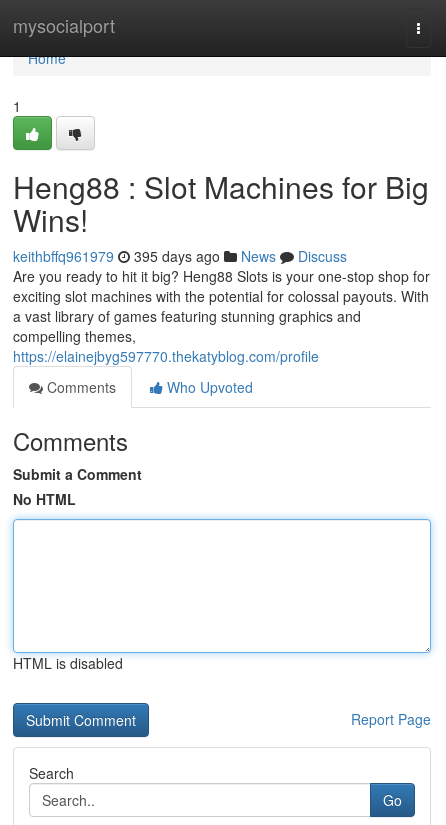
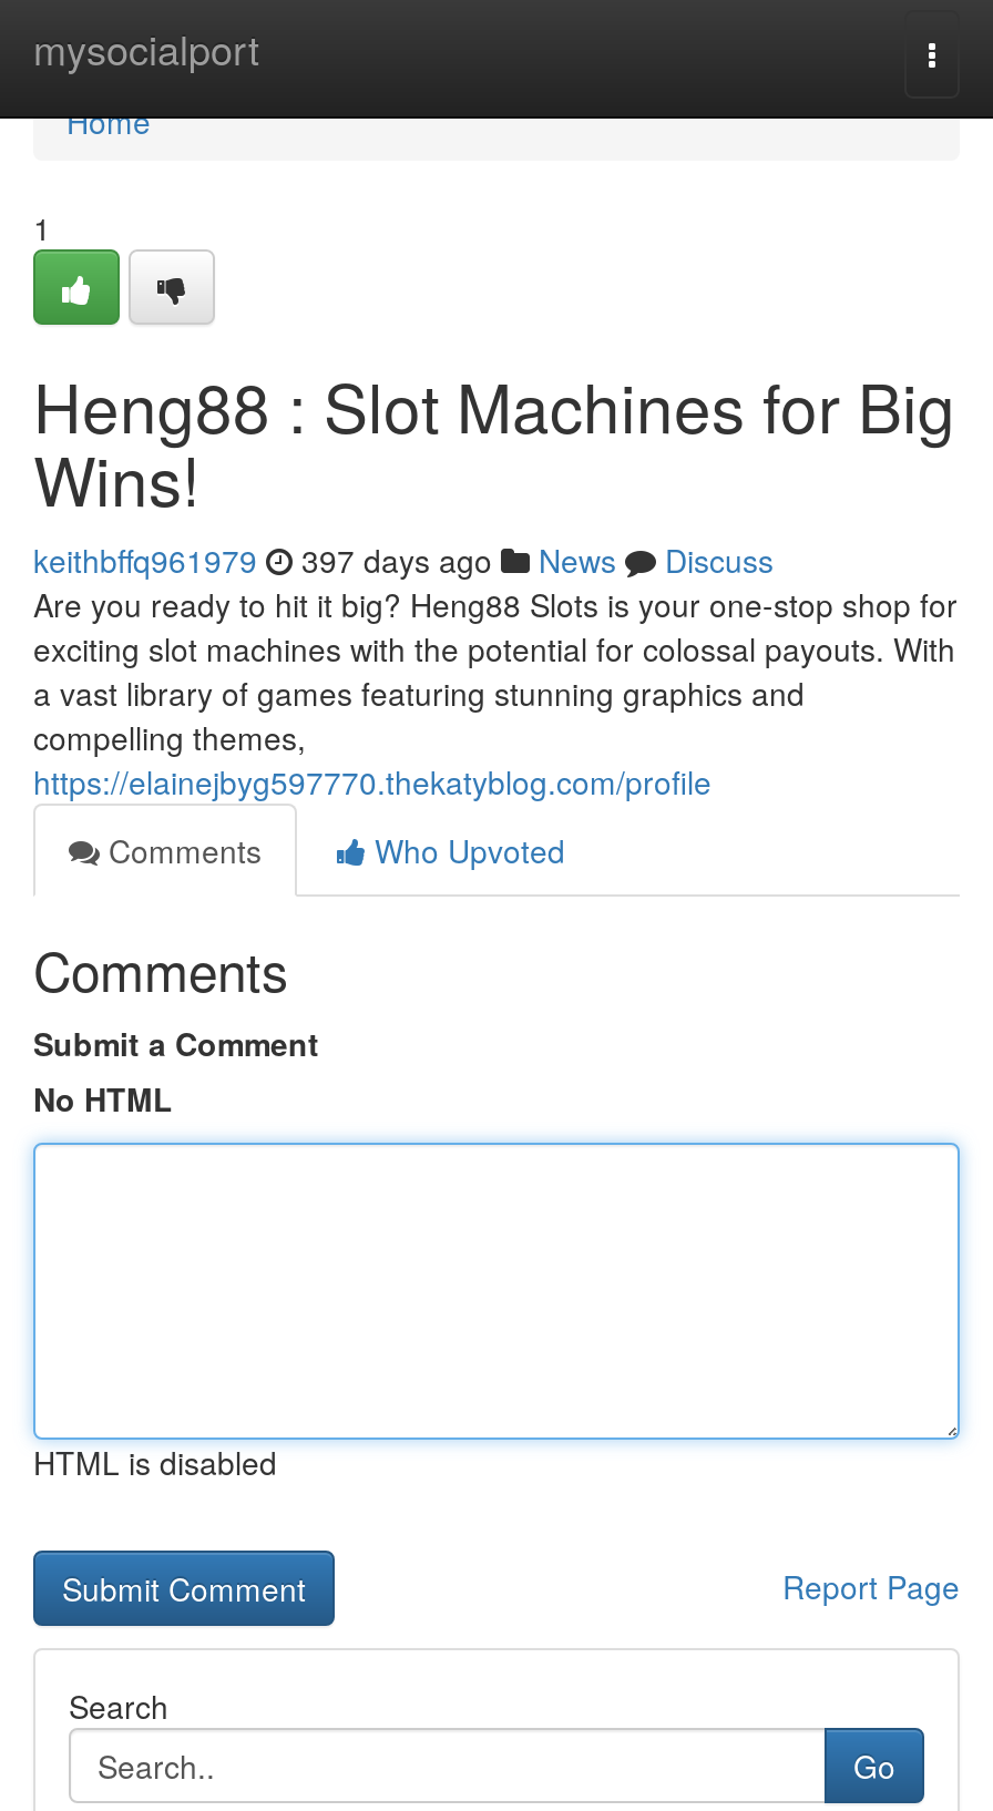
- keithbffq961979 395 days ago News Discuss
+ keithbffq961979 397 days ago News Discuss
